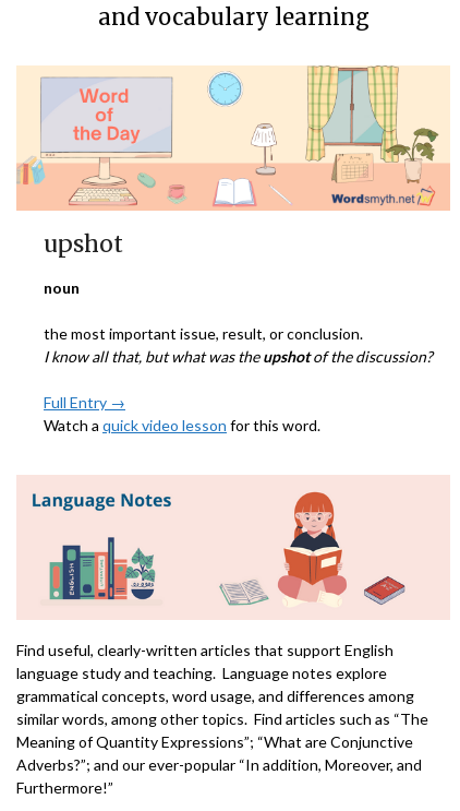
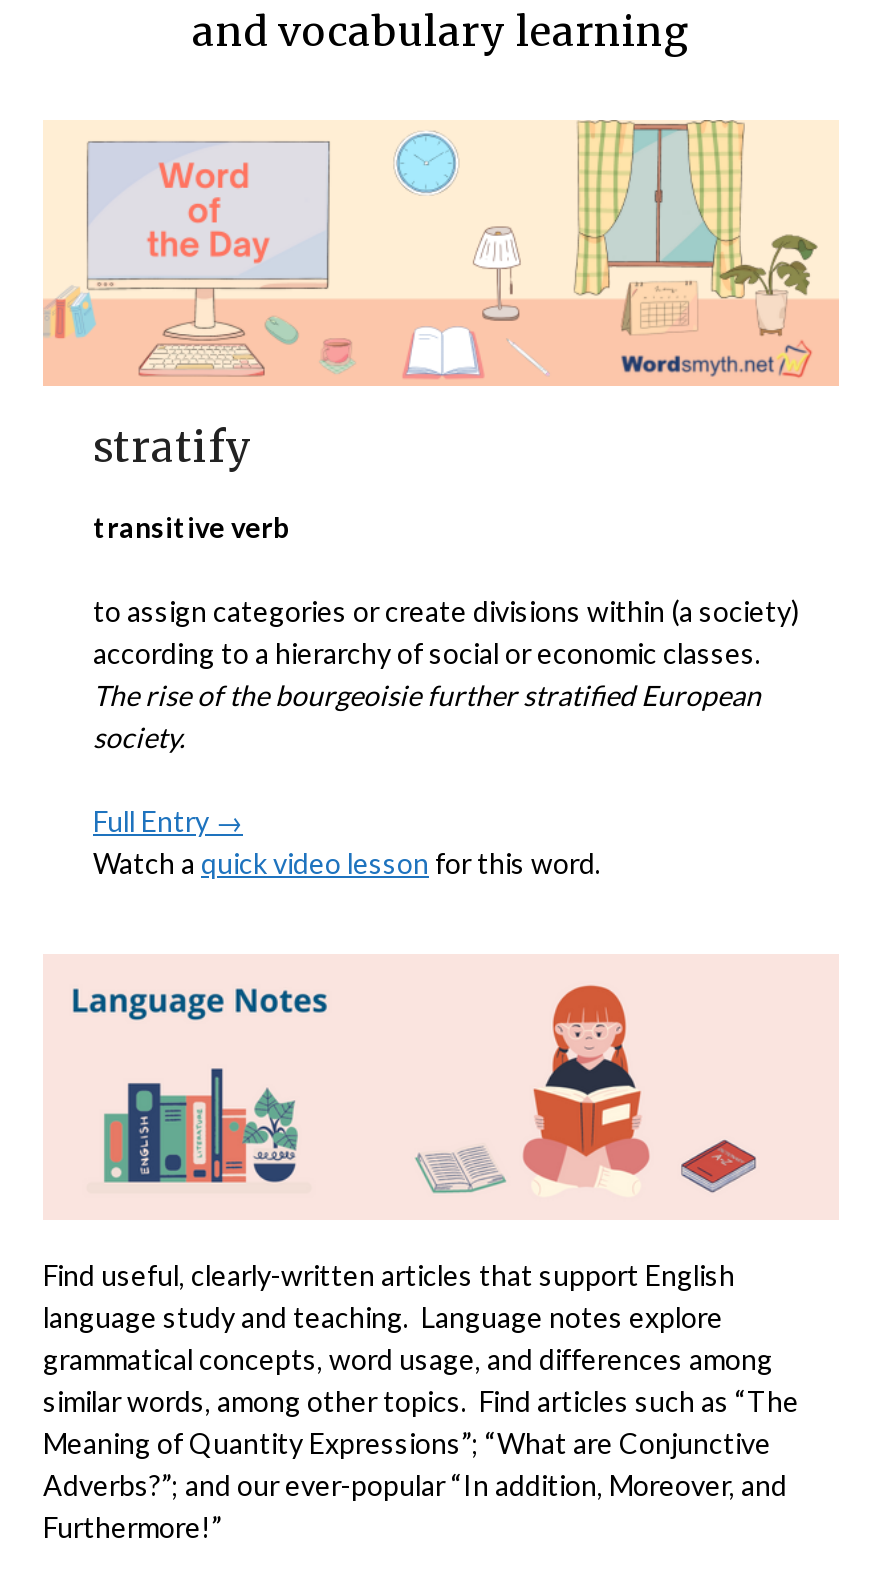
- upshot
+ stratify

- noun
+ transitive verb

- the most important issue, result, or conclusion.
- I know all that, but what was the upshotof the discussion?
+ to assign categories or create divisions within (a society)
+ according to a hierarchy of social or economic classes.
+ The rise of the bourgeoisie further stratified European
+ society.
